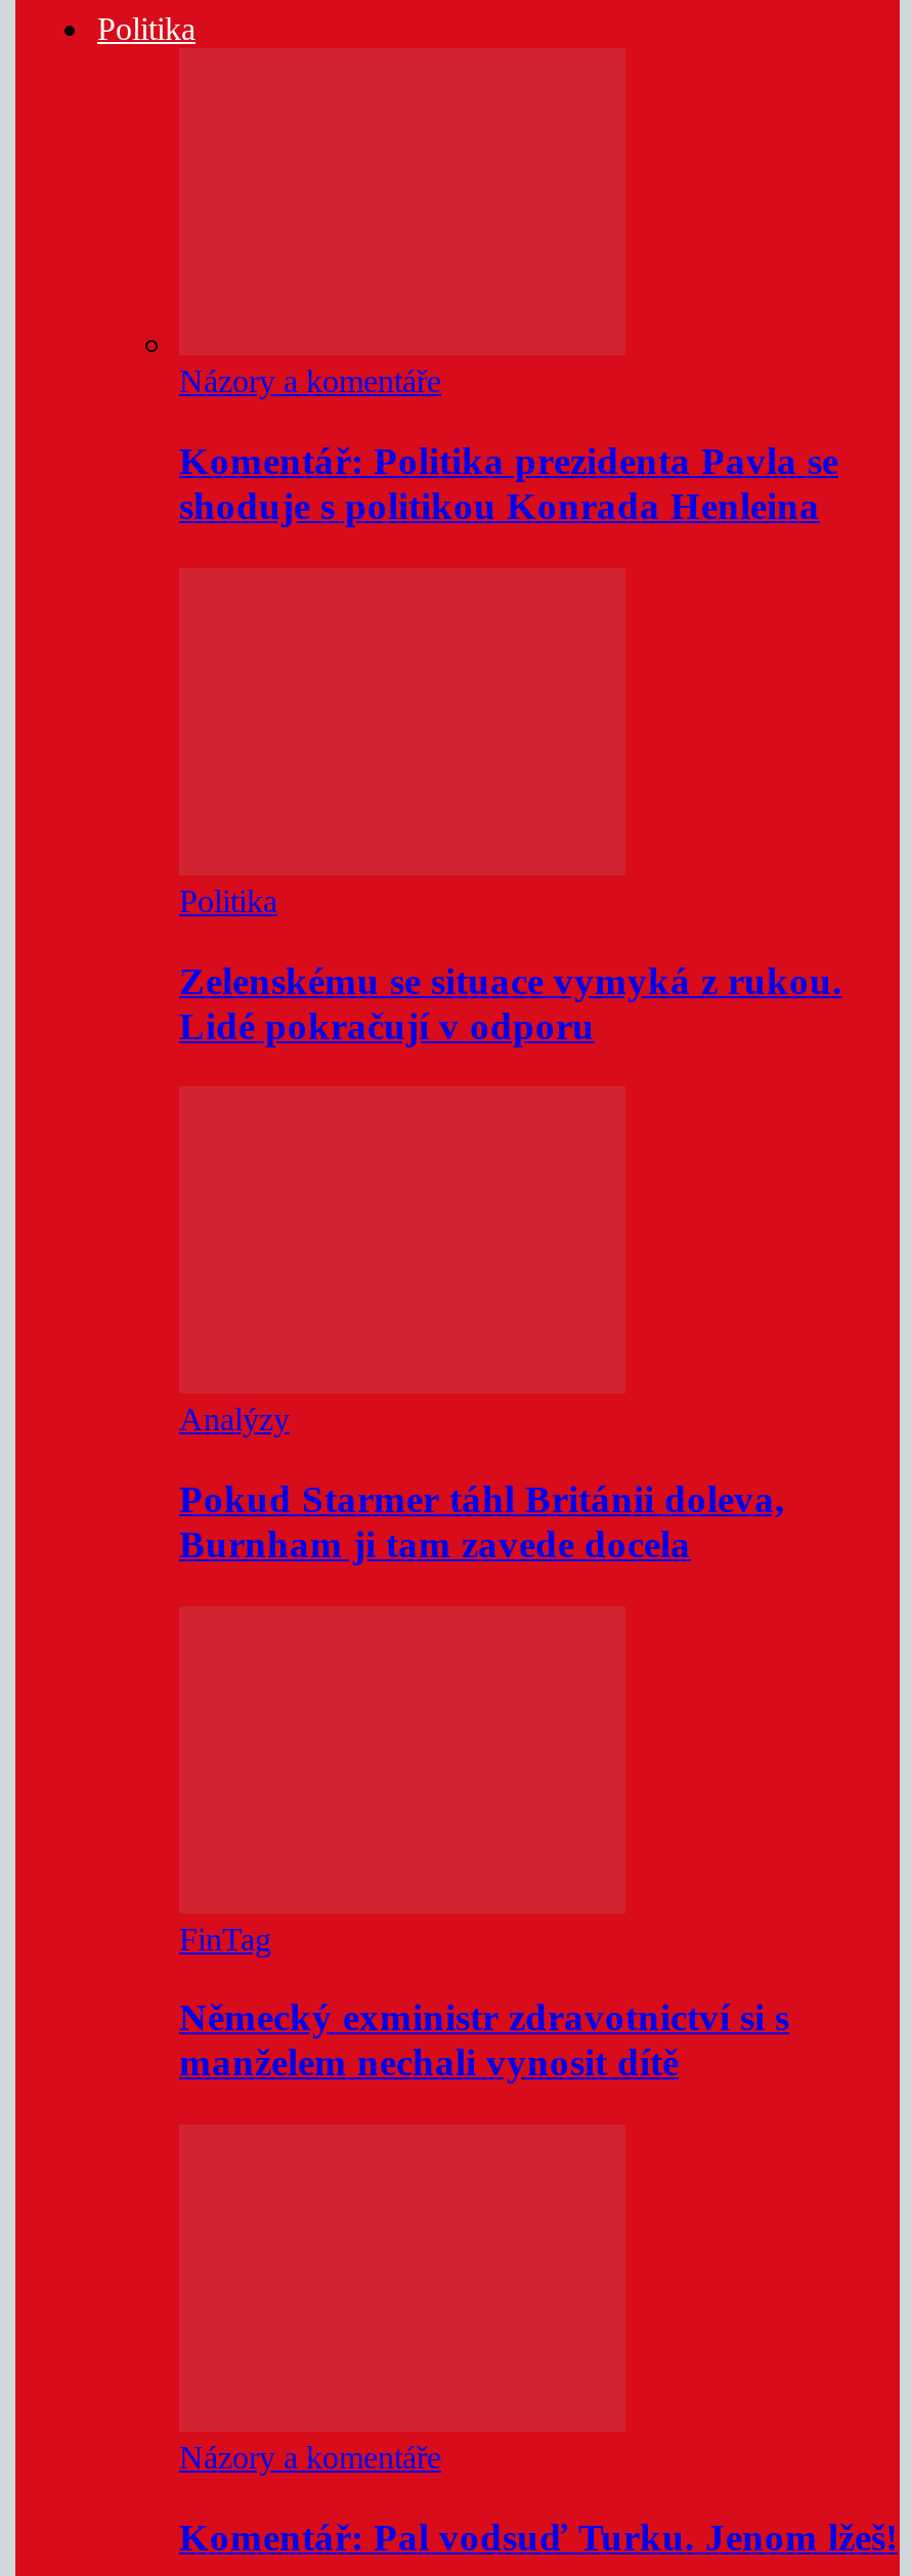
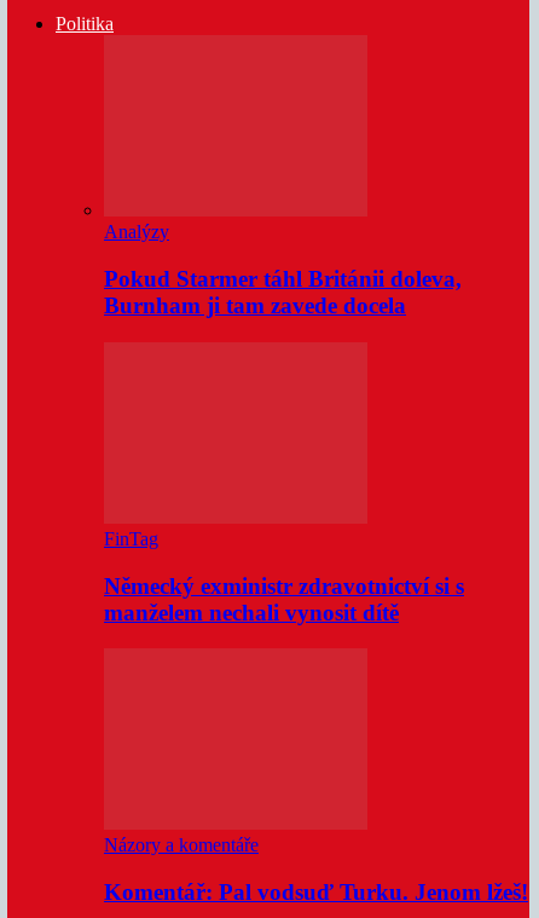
- Názory a komentáře
- Komentář: Politika prezidenta Pavla se
- shoduje s politikou Konrada Henleina

- Politika
- Zelenskému se situace vymyká z rukou.
- Lidé pokračují v odporu
